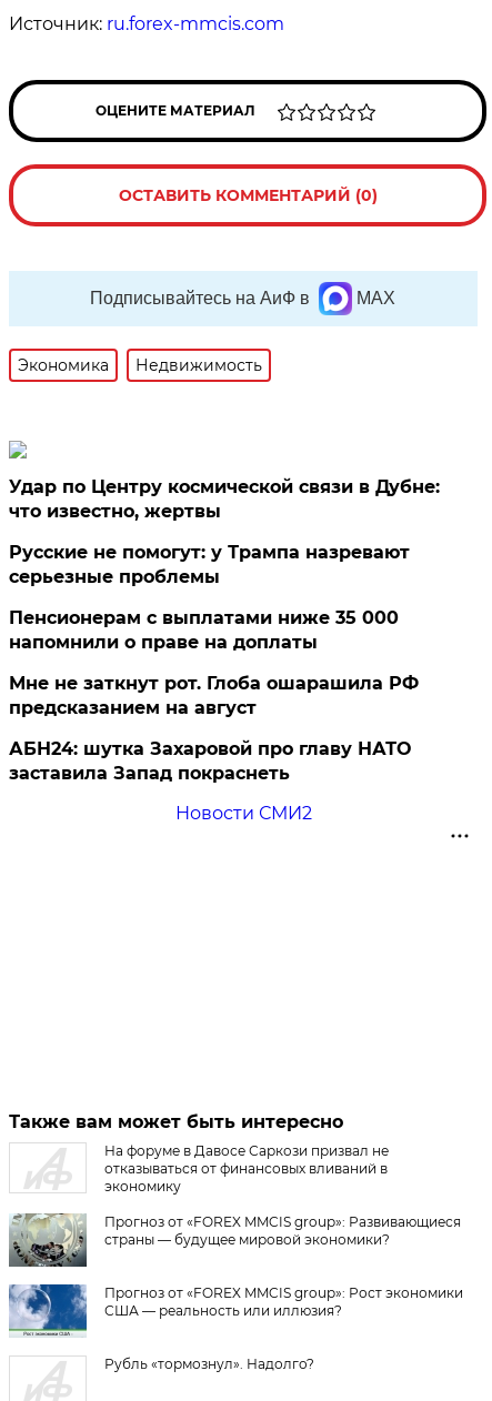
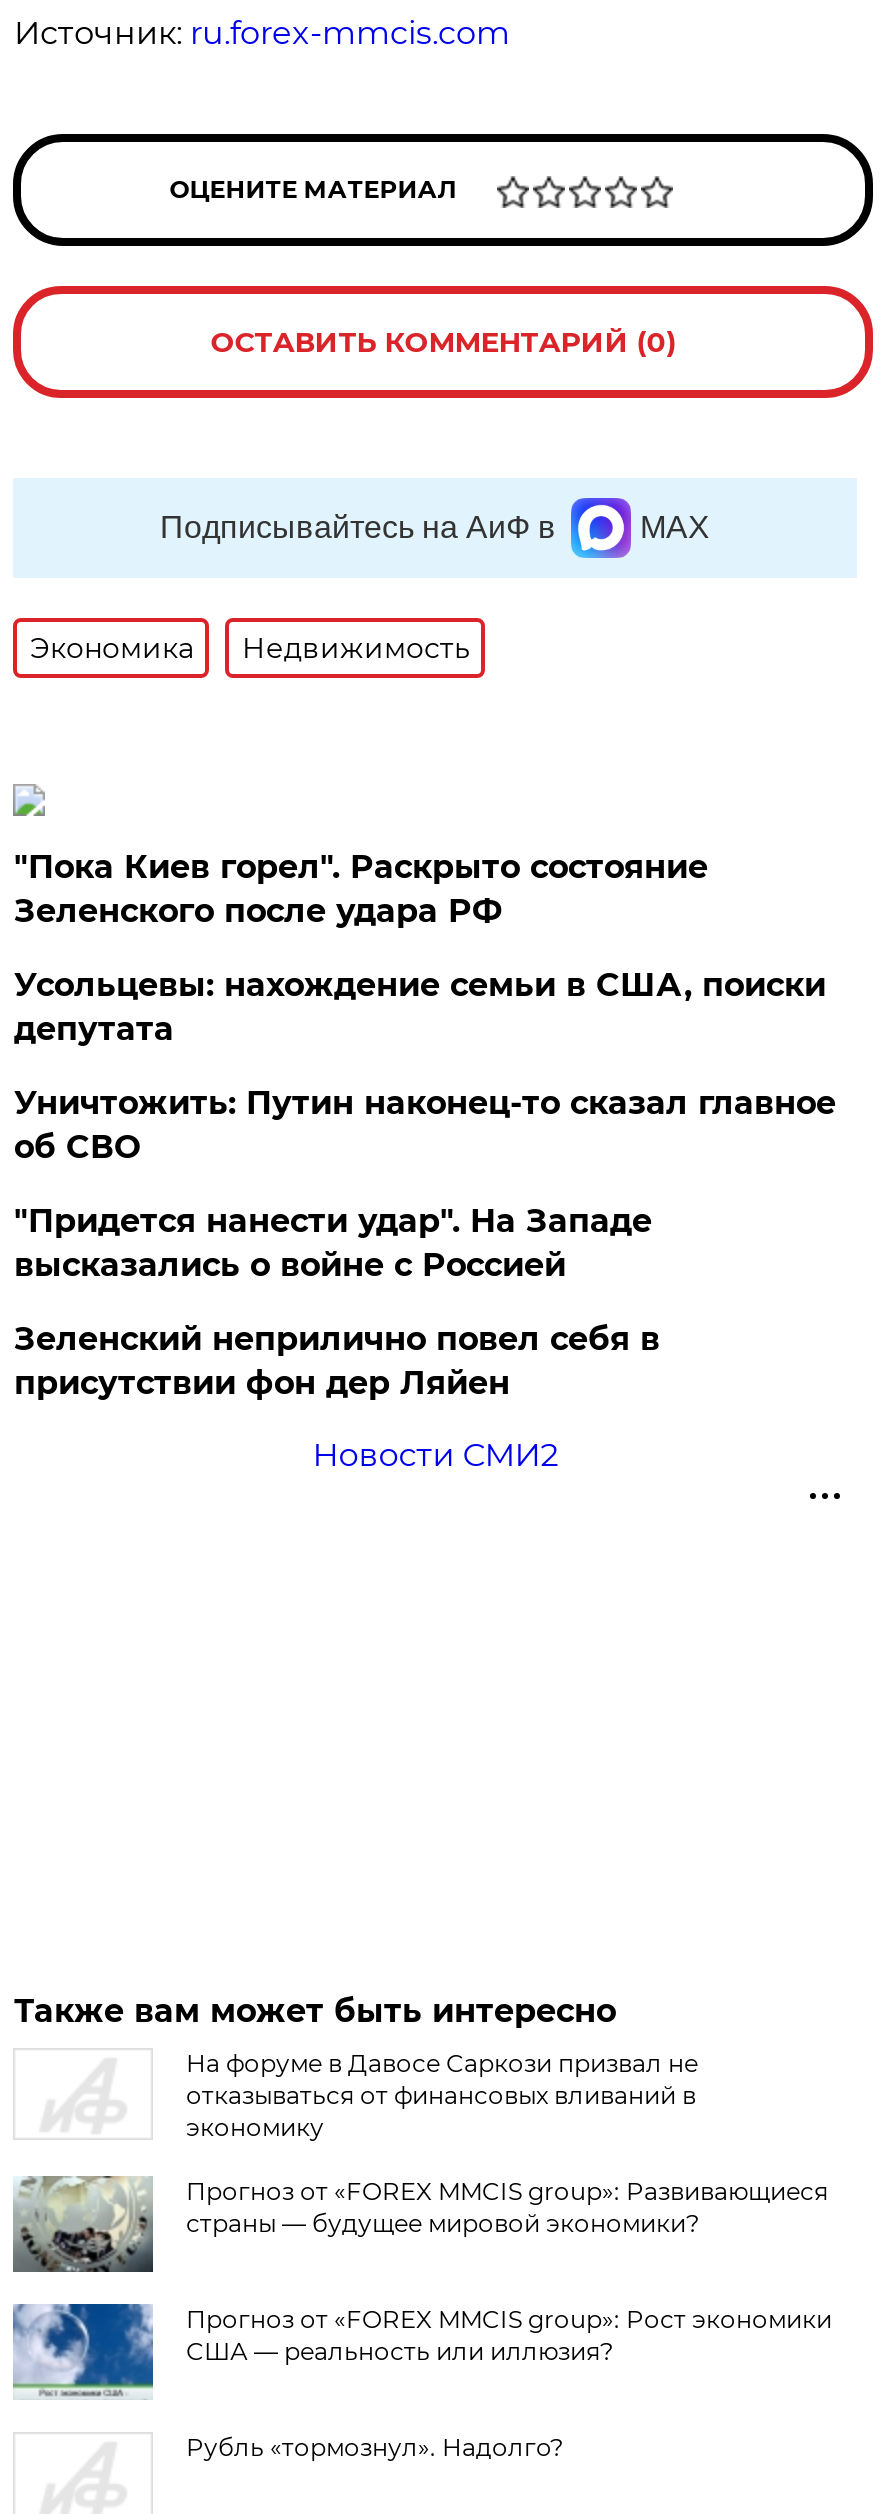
- Удар по Центру космической связи в Дубне:
- что известно, жертвы
+ "Пока Киев горел". Раскрыто состояние
+ Зеленского после удара РФ

- Русские не помогут: у Трампа назревают
- серьезные проблемы
+ Усольцевы: нахождение семьи в США, поиски
+ депутата

- Пенсионерам с выплатами ниже 35 000
- напомнили о праве на доплаты
+ Уничтожить: Путин наконец-то сказал главное
+ об СВО

- Мне не заткнут рот. Глоба ошарашила РФ
- предсказанием на август
+ "Придется нанести удар". На Западе
+ высказались о войне с Россией

- АБН24: шутка Захаровой про главу НАТО
- заставила Запад покраснеть
+ Зеленский неприлично повел cебя в
+ присутствии фон дер Ляйен
